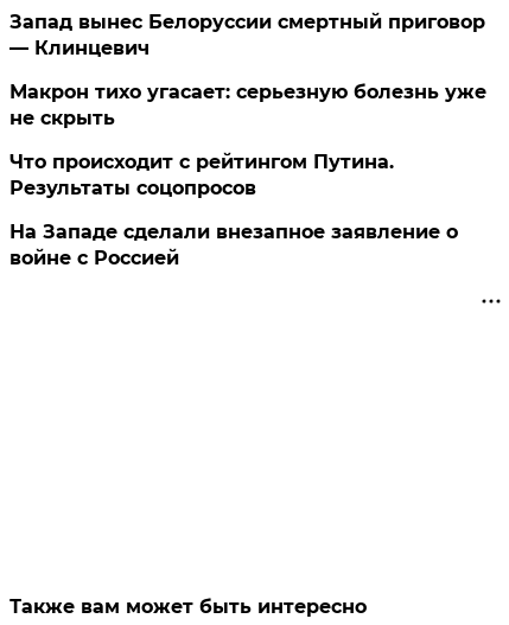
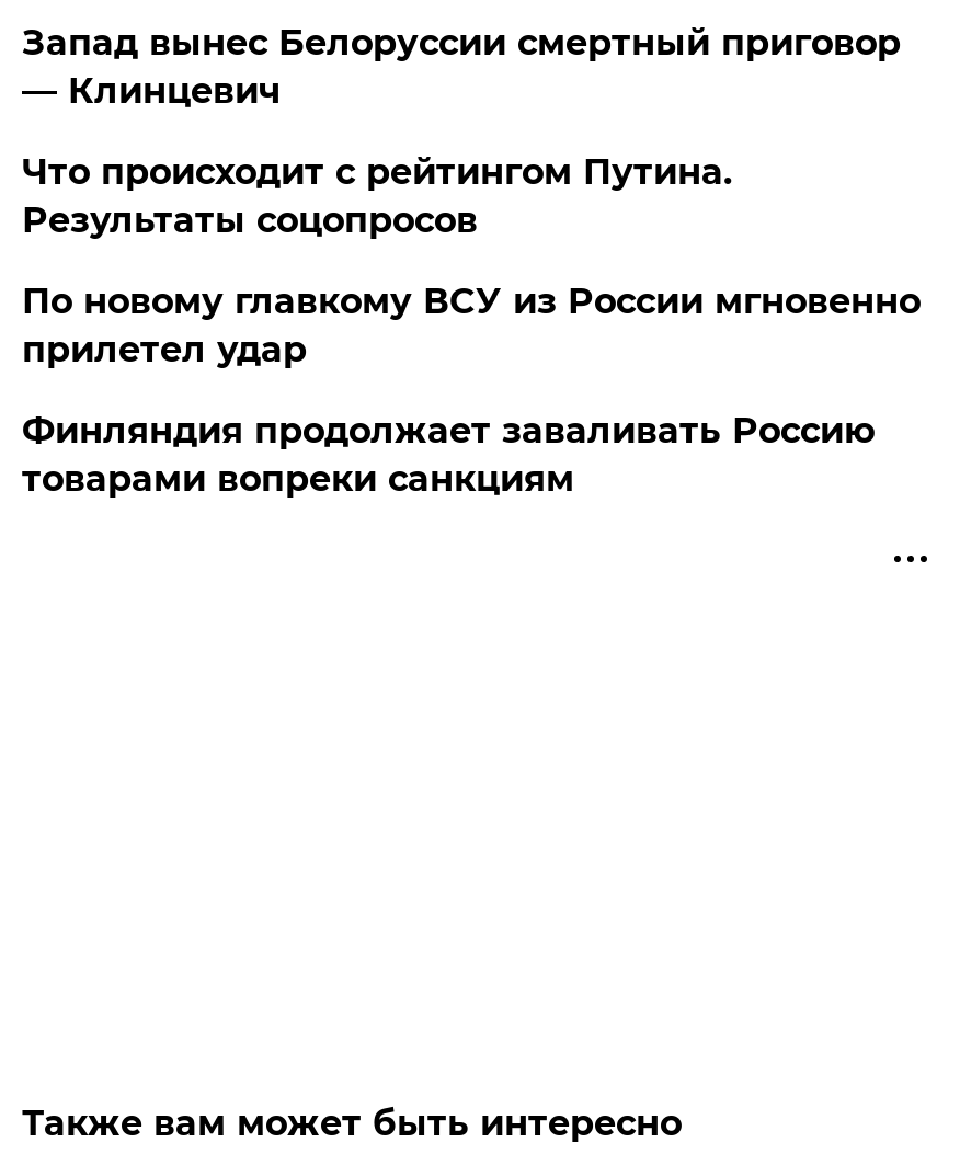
- Макрон тихо угасает: серьезную болезнь уже
- не скрыть

moved up: Что происходит с рейтингом Путина. | Результаты соцопросов

- На Западе сделали внезапное заявление о
- войне с Россией
+ По новому главкому ВСУ из России мгновенно
+ прилетел удар
+ Финляндия продолжает заваливать Россию
+ товарами вопреки санкциям
